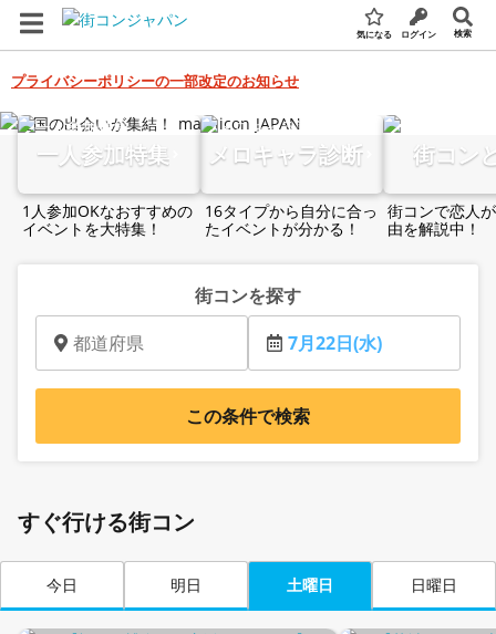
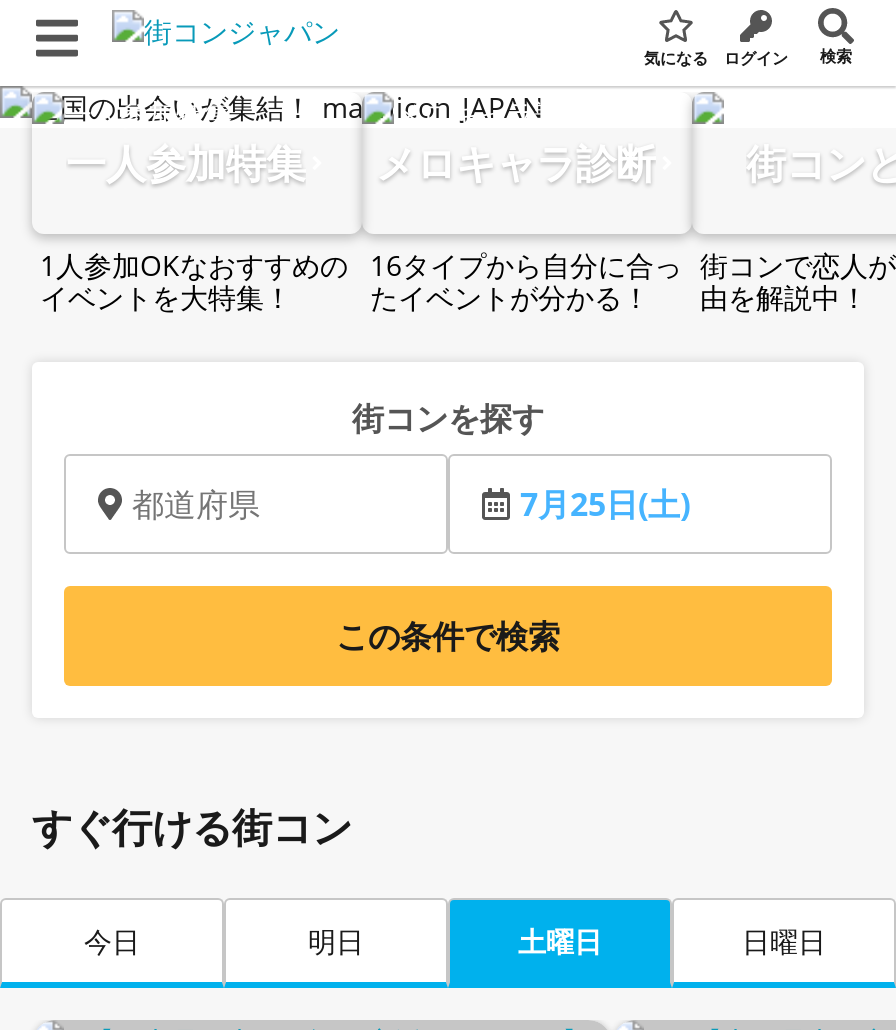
- プライバシーポリシーの一部改定のお知らせ

- 7月22日(水)
+ 7月25日(土)
